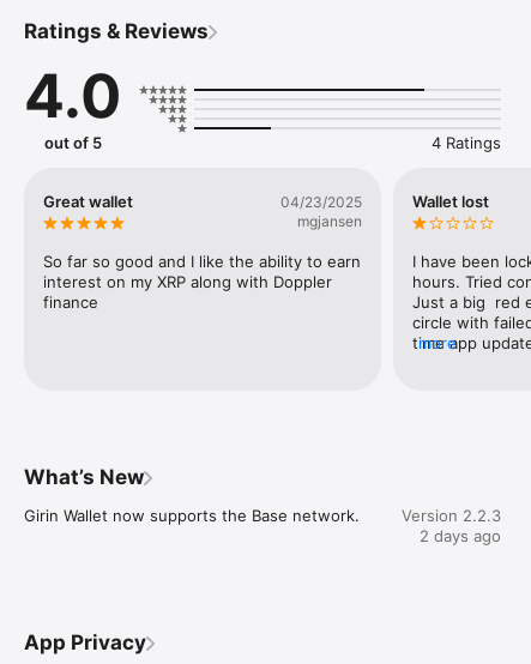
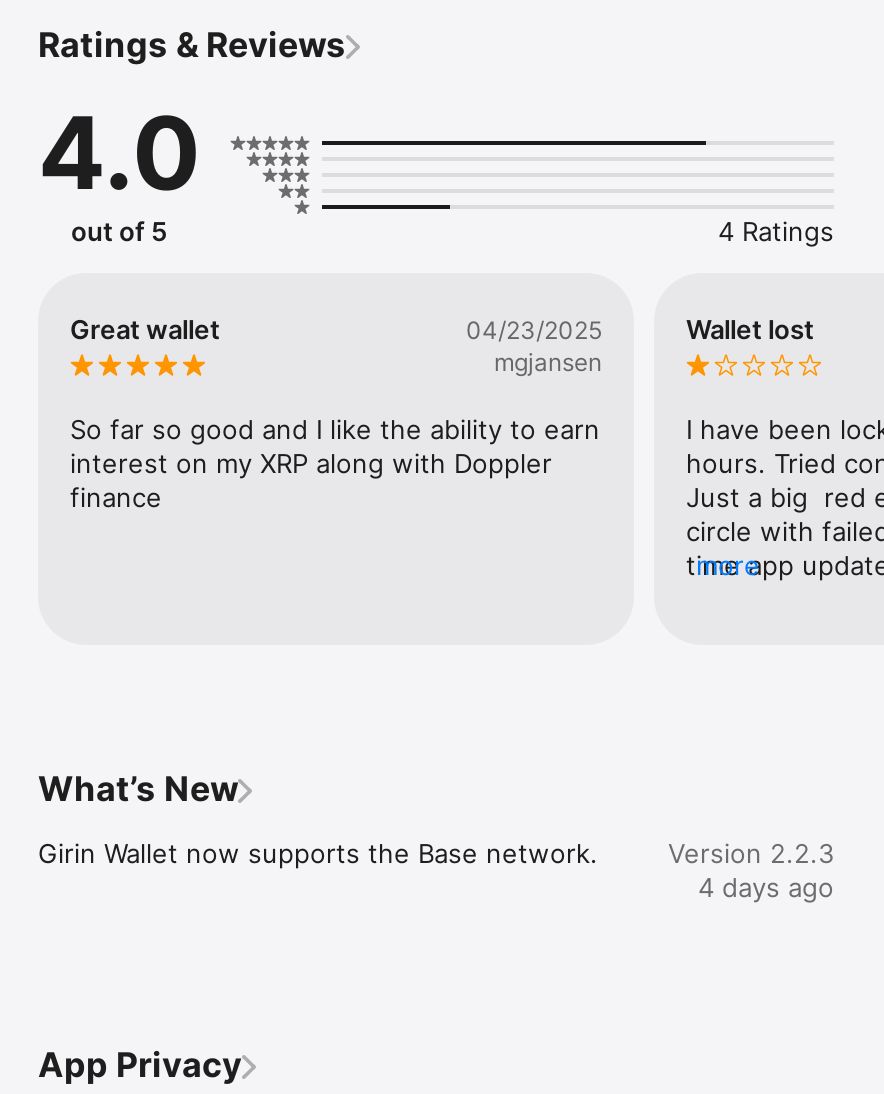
- 2 days ago
+ 4 days ago
